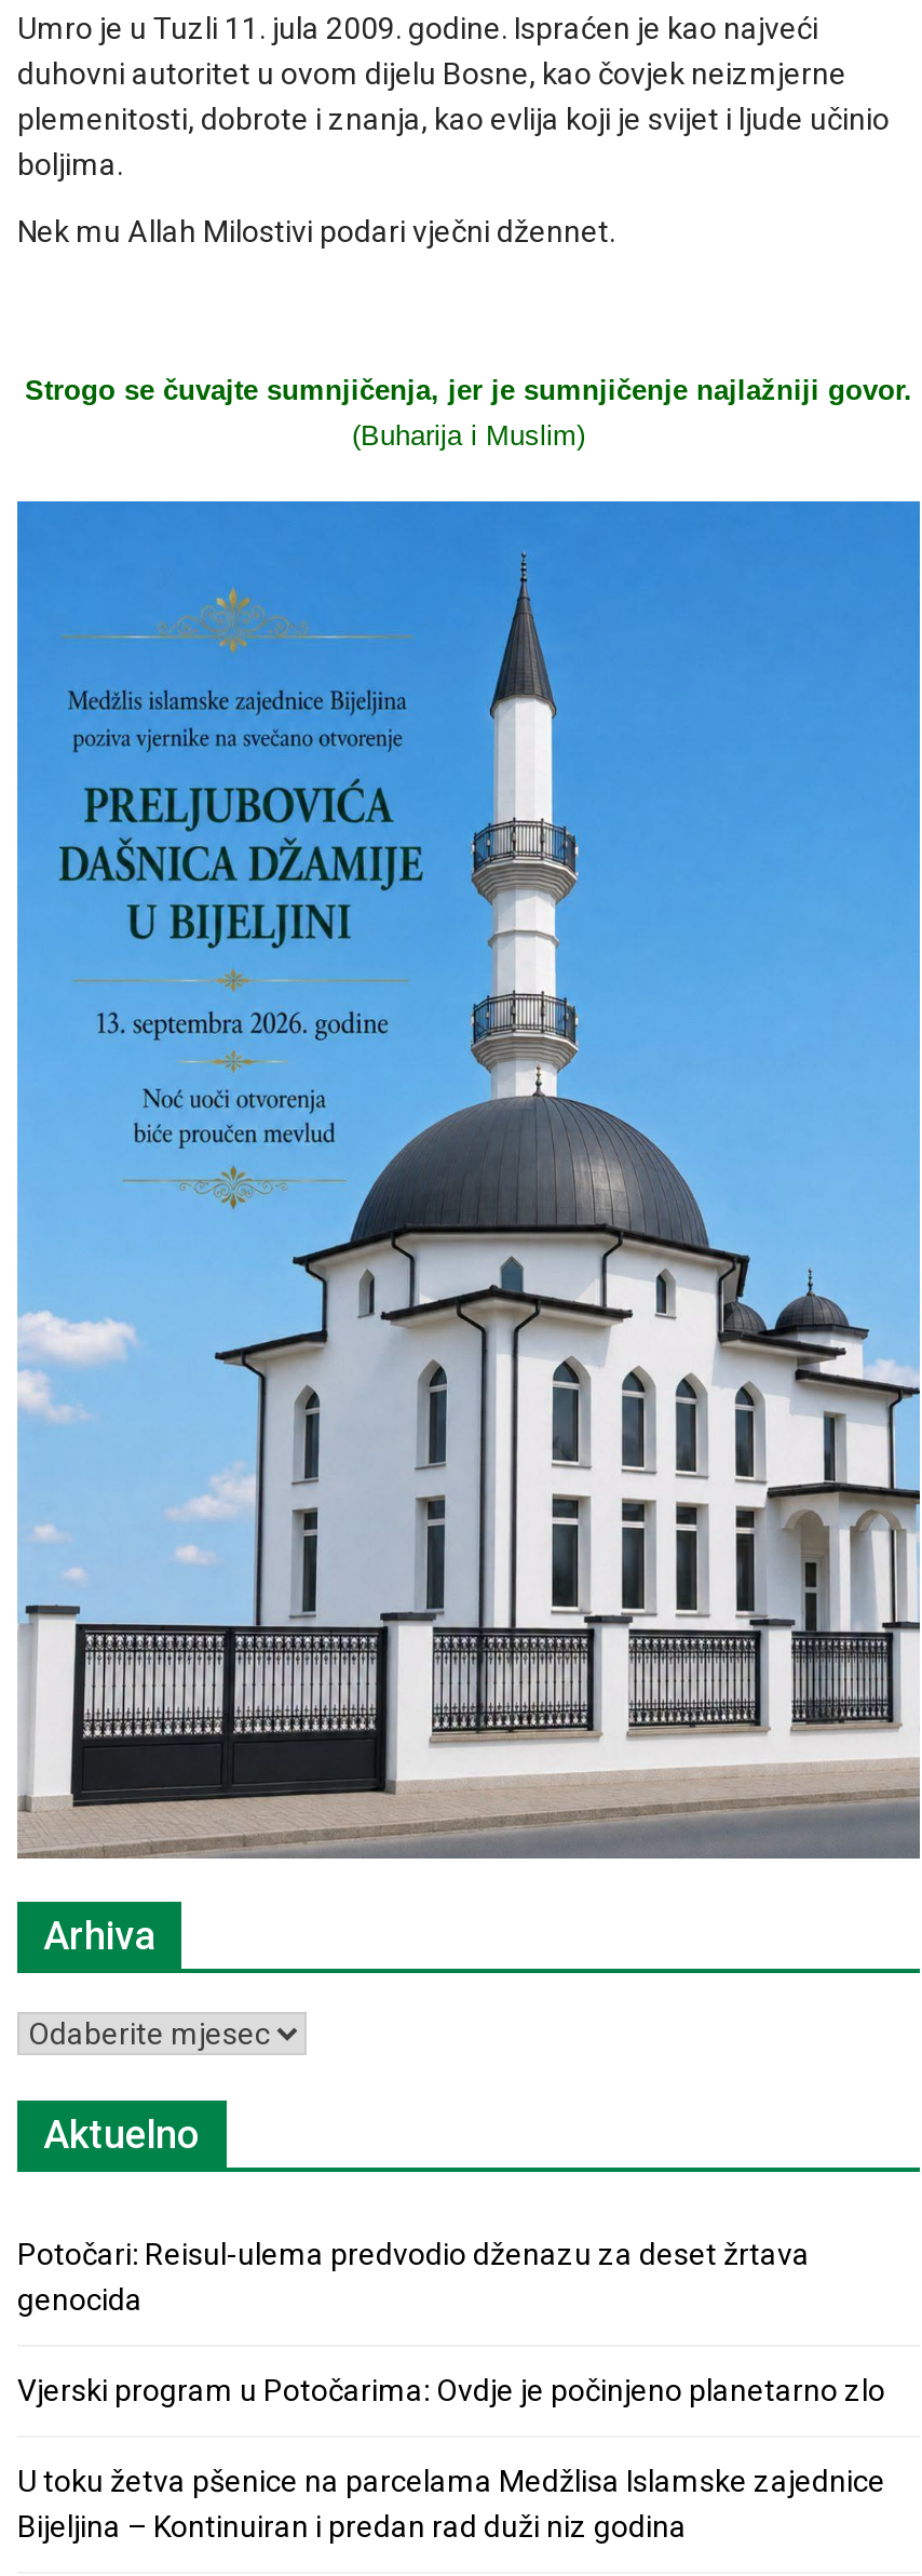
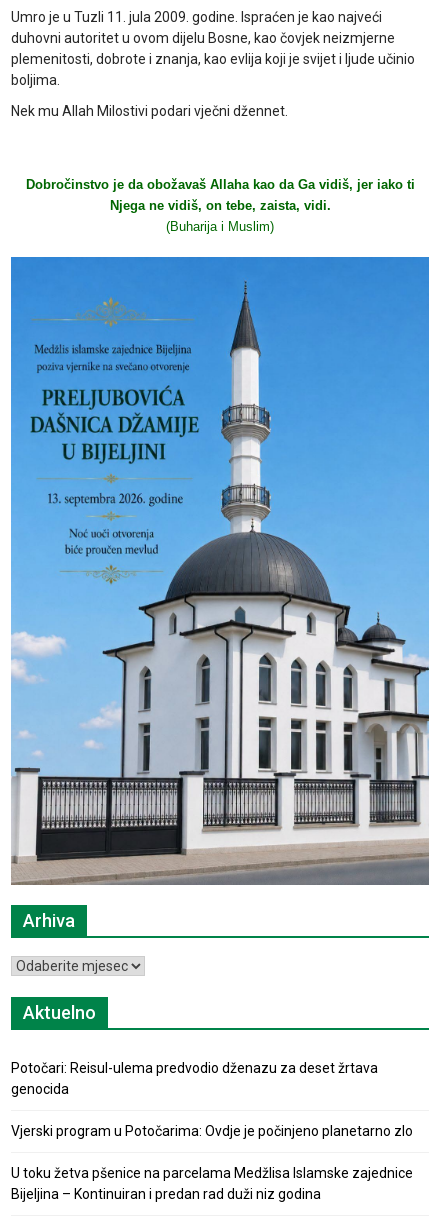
- Strogo se čuvajte sumnjičenja, jer je sumnjičenje najlažniji govor.
+ Dobročinstvo je da obožavaš Allaha kao da Ga vidiš, jer iako ti
+ Njega ne vidiš, on tebe, zaista, vidi.
